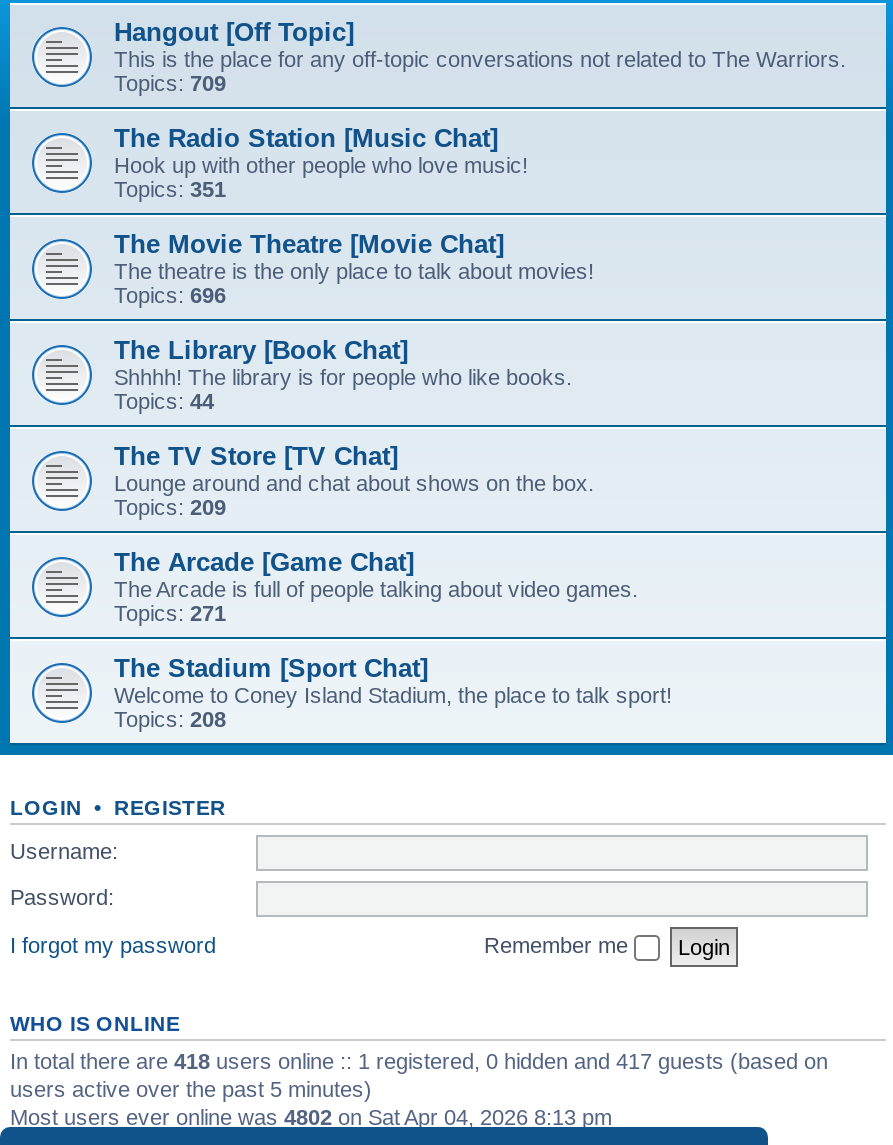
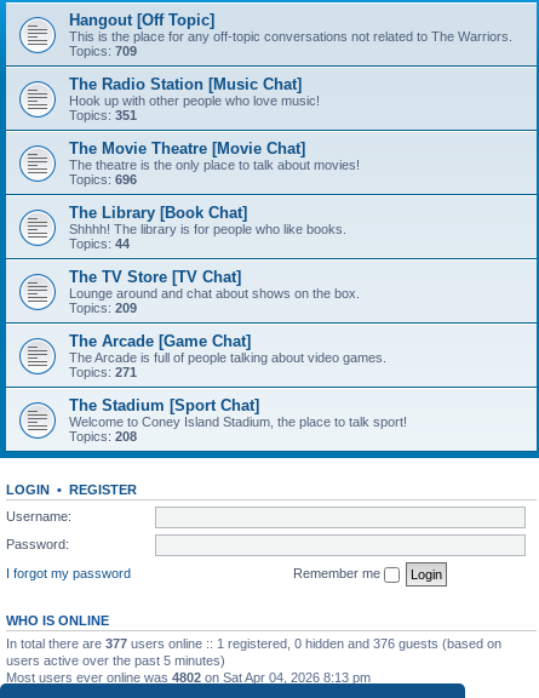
- In total there are 418 users online :: 1 registered, 0 hidden and 417 guests (based on
+ In total there are 377 users online :: 1 registered, 0 hidden and 376 guests (based on
